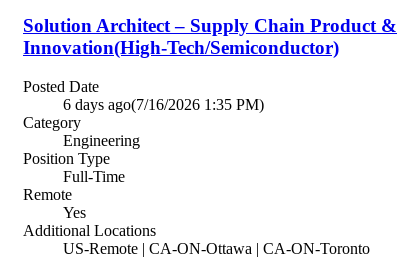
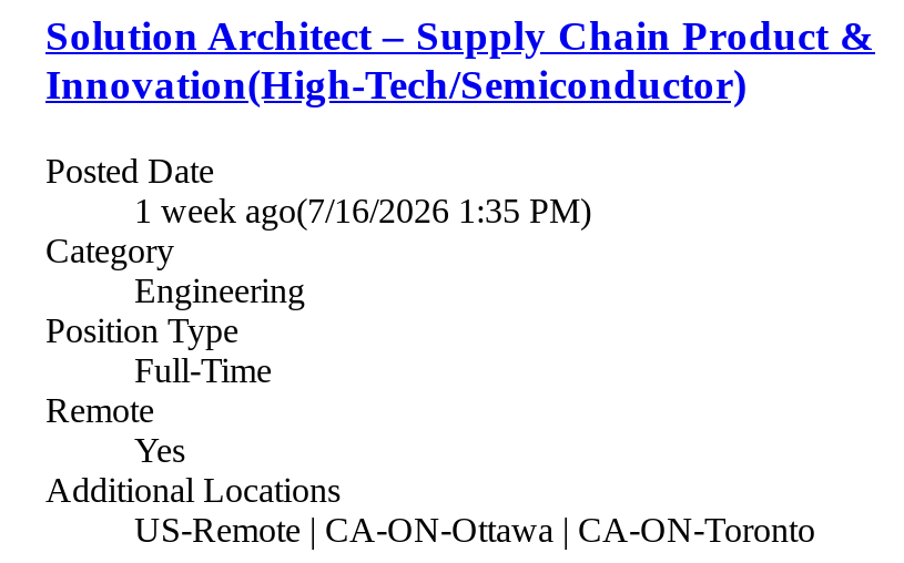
- 6 days ago(7/16/2026 1:35 PM)
+ 1 week ago(7/16/2026 1:35 PM)
